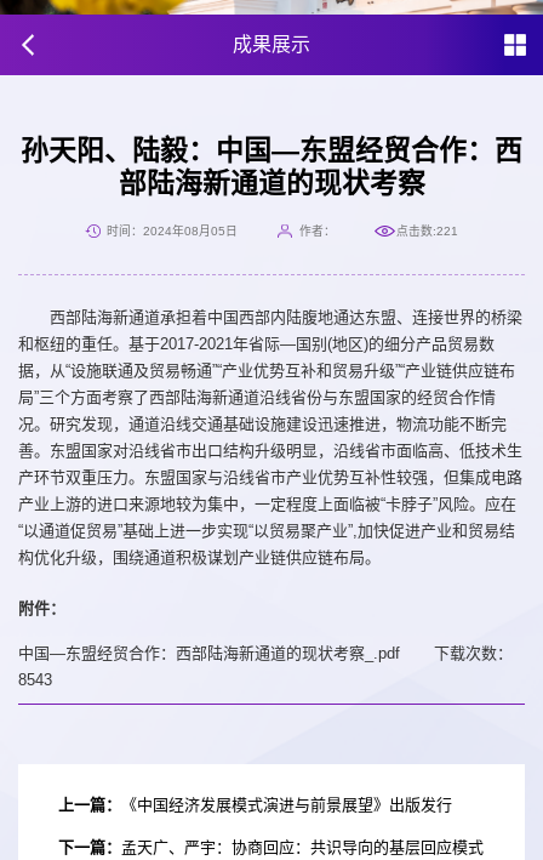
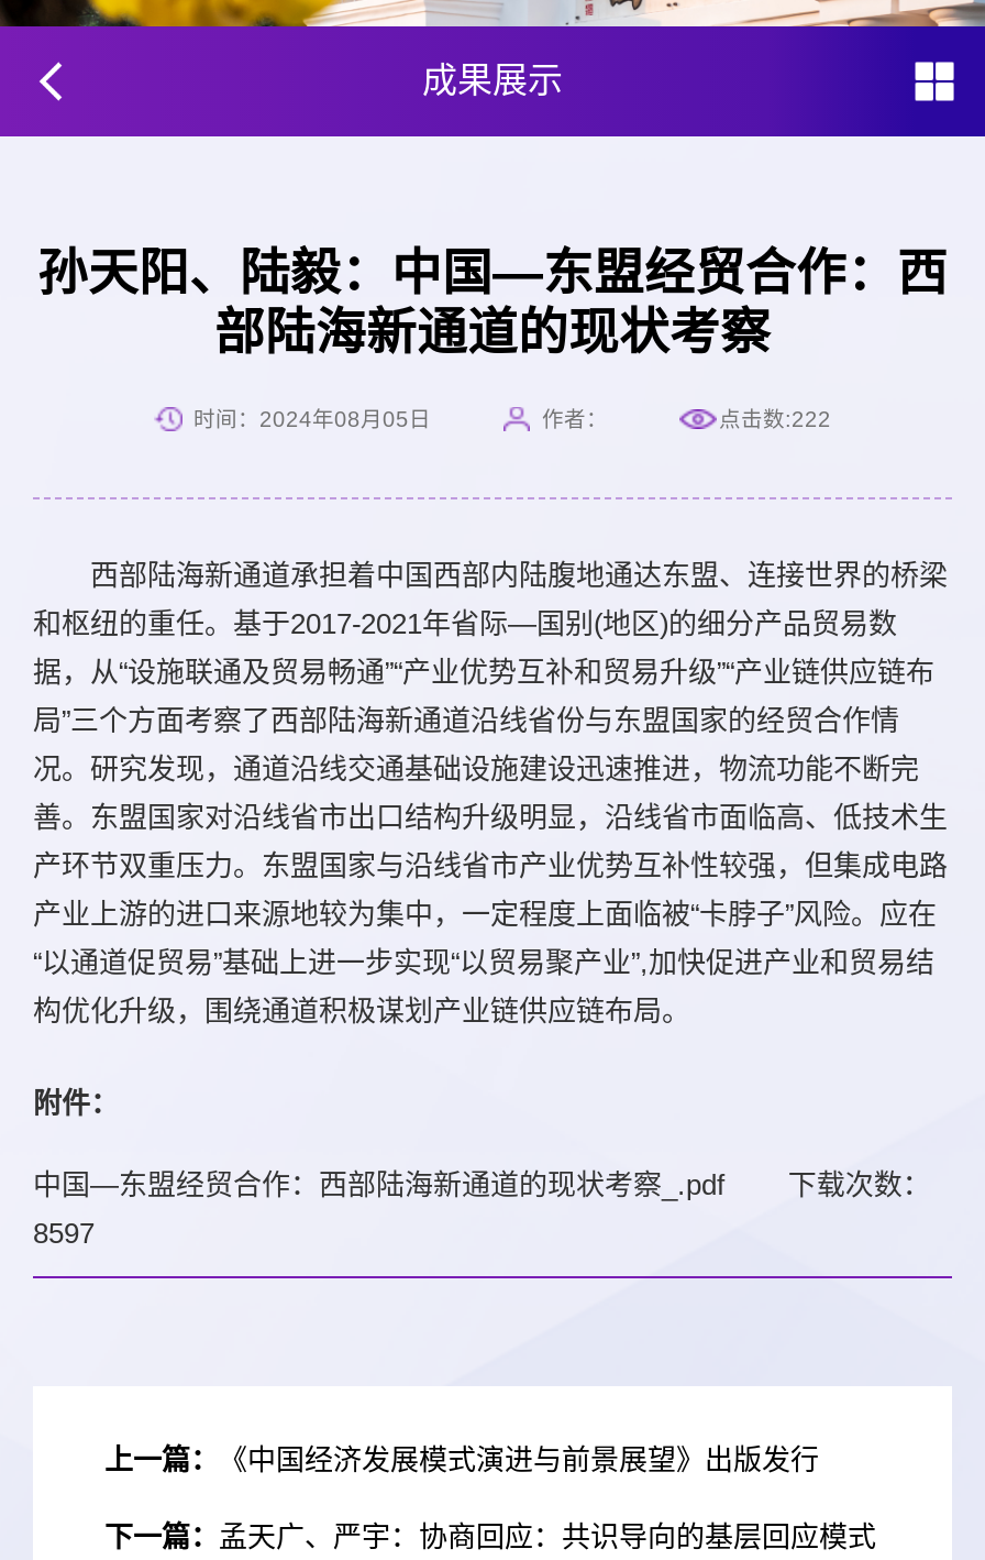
- 点击数:221
+ 点击数:222

- 8543
+ 8597
